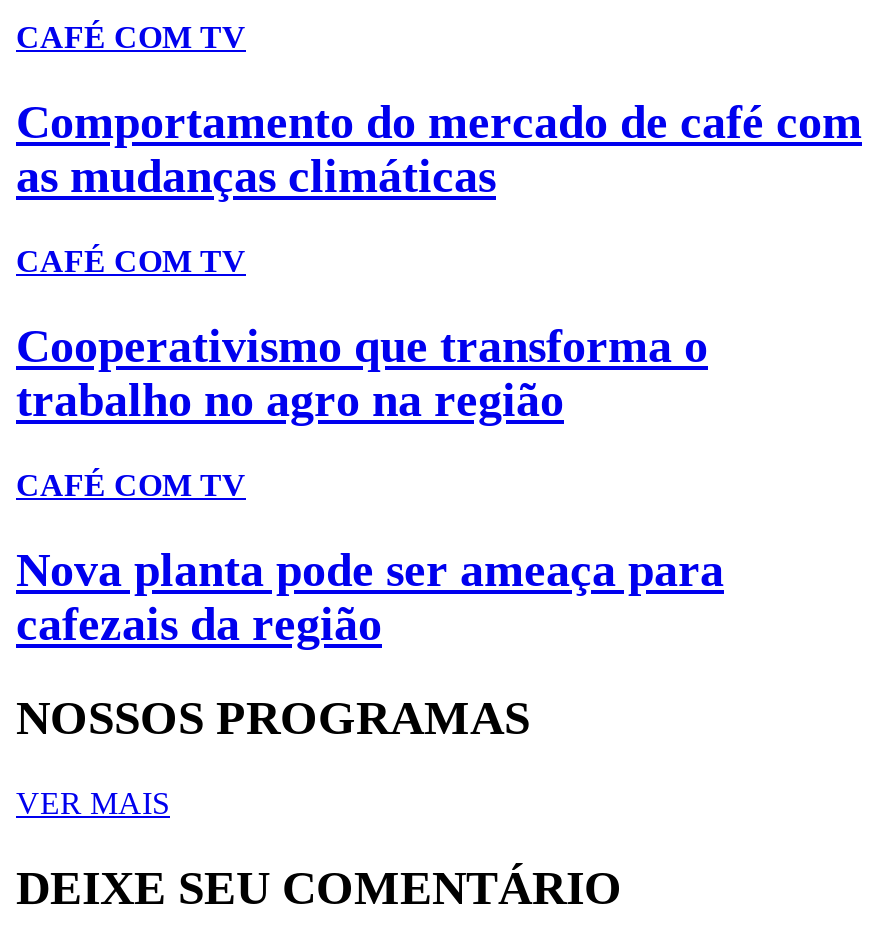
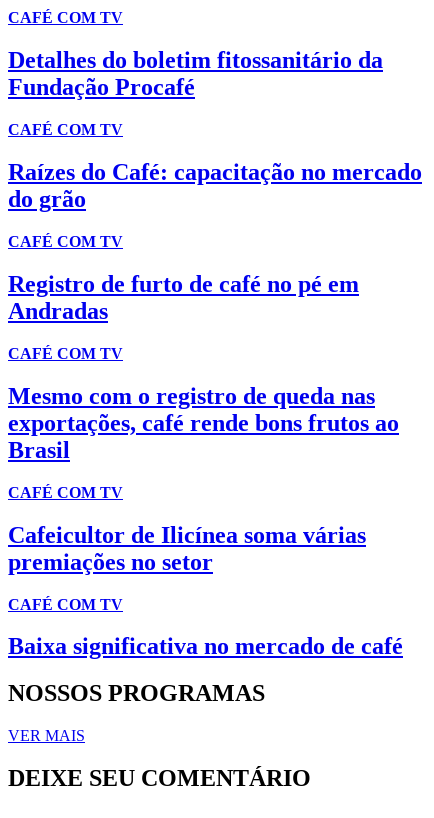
- Comportamento do mercado de café com
- as mudanças climáticas
+ Detalhes do boletim fitossanitário da
+ Fundação Procafé

- Cooperativismo que transforma o
- trabalho no agro na região
+ Raízes do Café: capacitação no mercado
+ do grão

- Nova planta pode ser ameaça para
- cafezais da região
+ Registro de furto de café no pé em
+ Andradas
+ CAFÉ COM TV
+ Mesmo com o registro de queda nas
+ exportações, café rende bons frutos ao
+ Brasil
+ CAFÉ COM TV
+ Cafeicultor de Ilicínea soma várias
+ premiações no setor
+ CAFÉ COM TV
+ Baixa significativa no mercado de café
